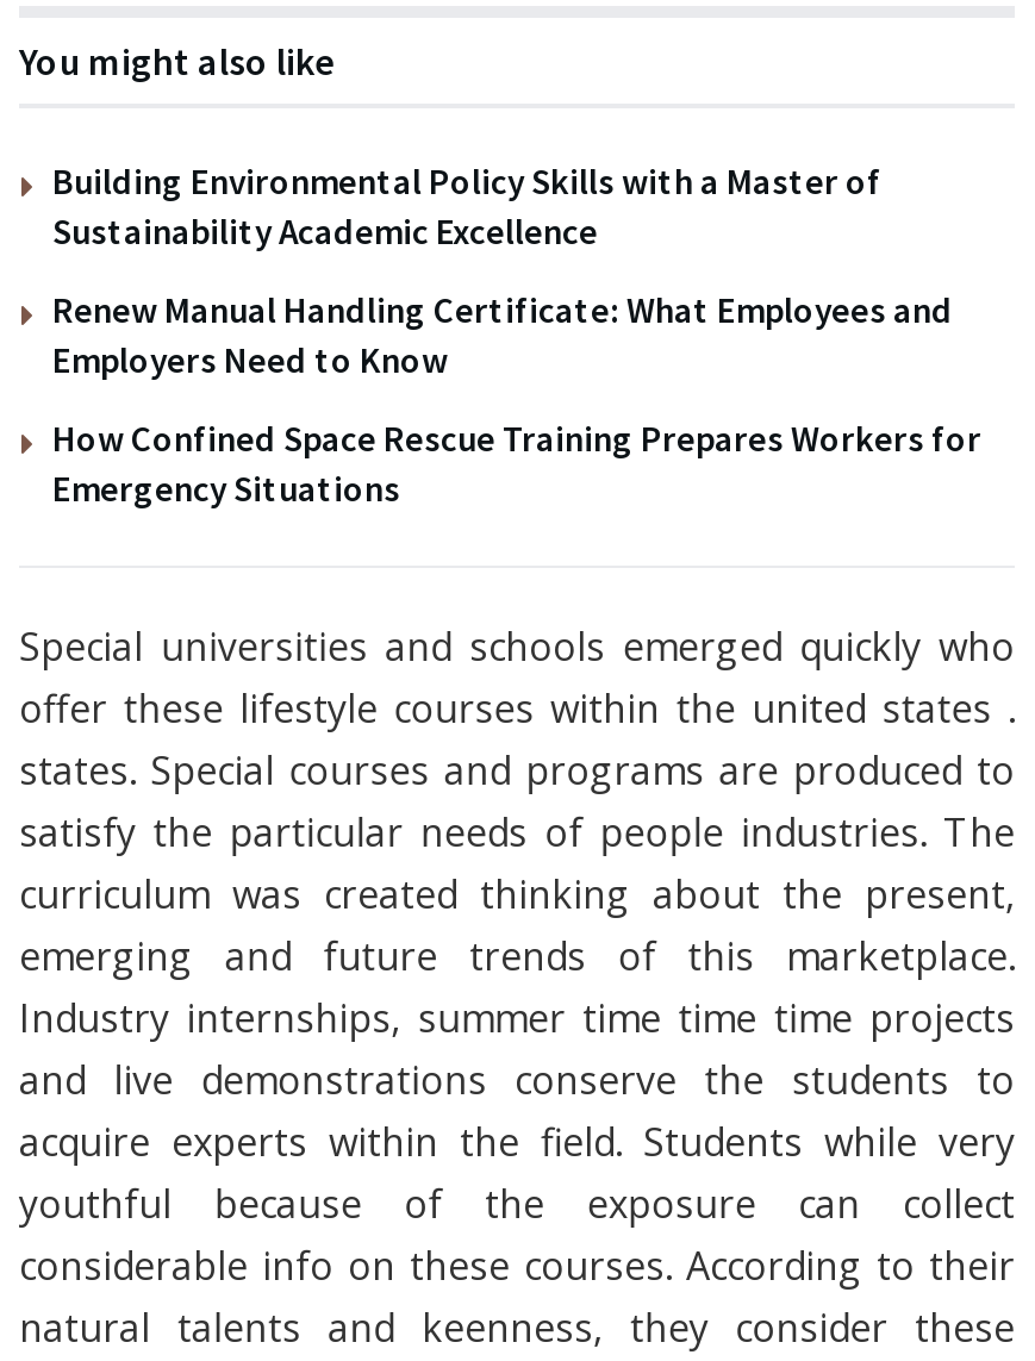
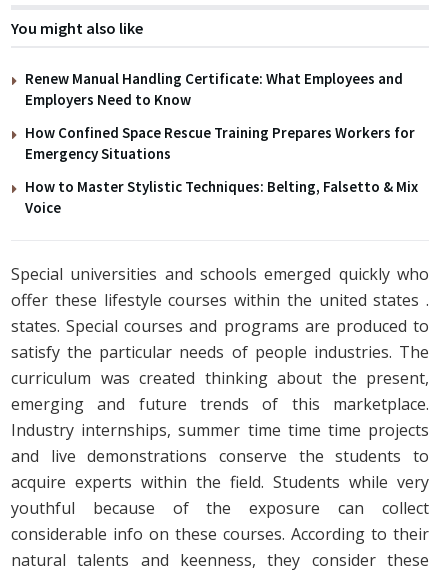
- Building Environmental Policy Skills with a Master of
- Sustainability Academic Excellence

moved up: Renew Manual Handling Certificate: What Employees and | Employers Need to Know | How Confined Space Rescue Training Prepares Workers for | Emergency Situations

+ How to Master Stylistic Techniques: Belting, Falsetto & Mix
+ Voice
